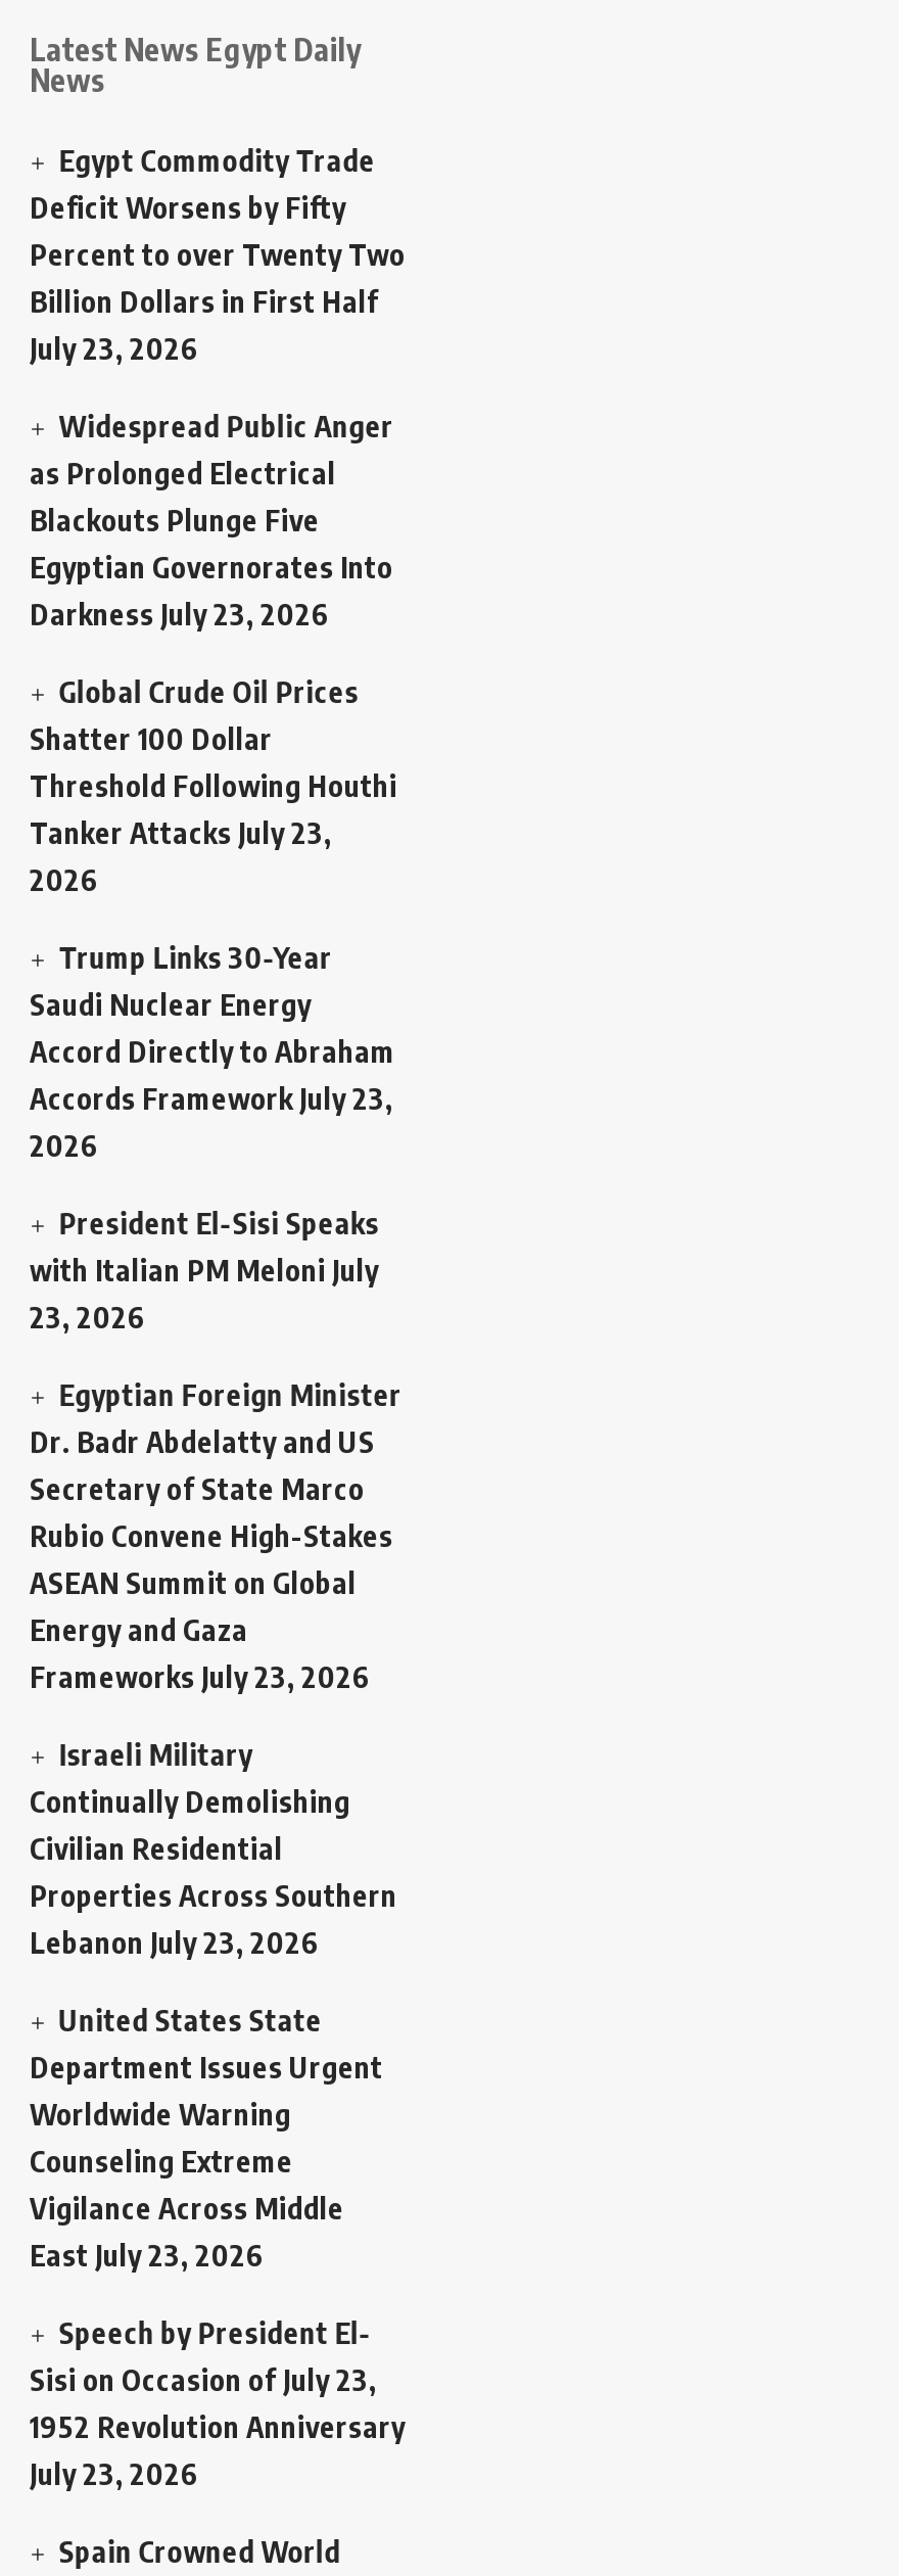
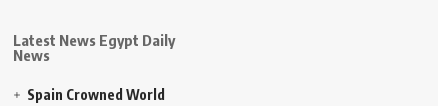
- Egypt Commodity Trade
- Deficit Worsens by Fifty
- Percent to over Twenty Two
- Billion Dollars in First Half
- July 23, 2026
- Widespread Public Anger
- as Prolonged Electrical
- Blackouts Plunge Five
- Egyptian Governorates Into
- Darkness July 23, 2026
- Global Crude Oil Prices
- Shatter 100 Dollar
- Threshold Following Houthi
- Tanker Attacks July 23,
- 2026
- Trump Links 30-Year
- Saudi Nuclear Energy
- Accord Directly to Abraham
- Accords Framework July 23,
- 2026
- President El-Sisi Speaks
- with Italian PM Meloni July
- 23, 2026
- Egyptian Foreign Minister
- Dr. Badr Abdelatty and US
- Secretary of State Marco
- Rubio Convene High-Stakes
- ASEAN Summit on Global
- Energy and Gaza
- Frameworks July 23, 2026
- Israeli Military
- Continually Demolishing
- Civilian Residential
- Properties Across Southern
- Lebanon July 23, 2026
- United States State
- Department Issues Urgent
- Worldwide Warning
- Counseling Extreme
- Vigilance Across Middle
- East July 23, 2026
- Speech by President El-
- Sisi on Occasion of July 23,
- 1952 Revolution Anniversary
- July 23, 2026
